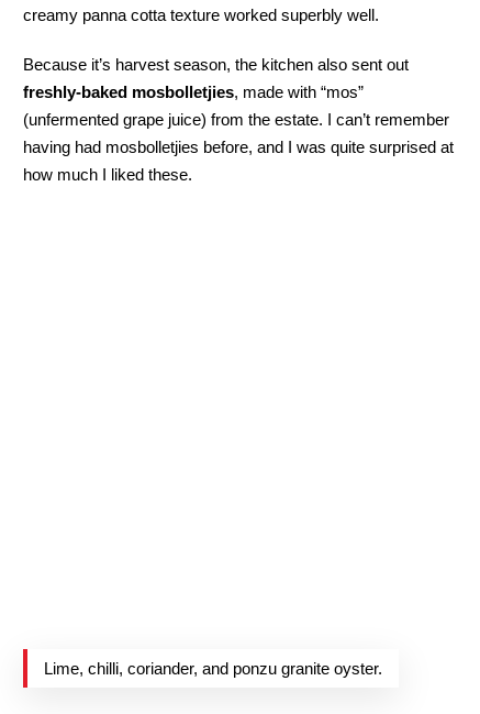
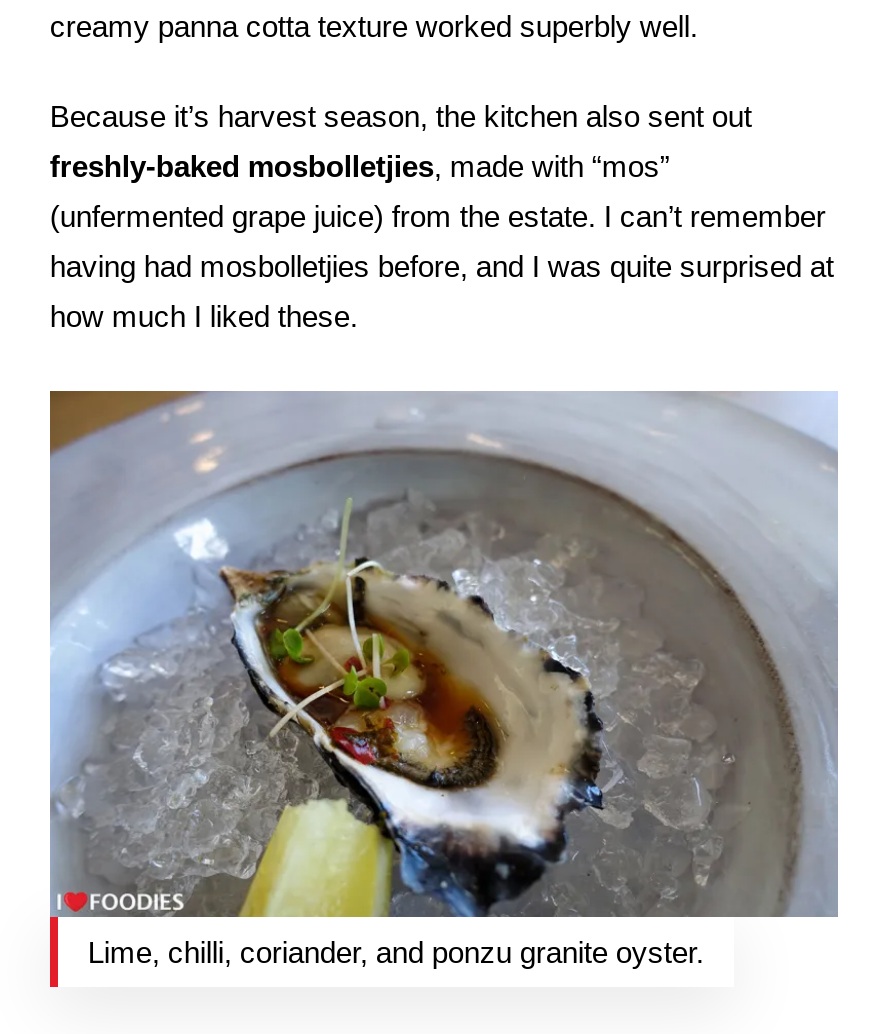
+ [image]
